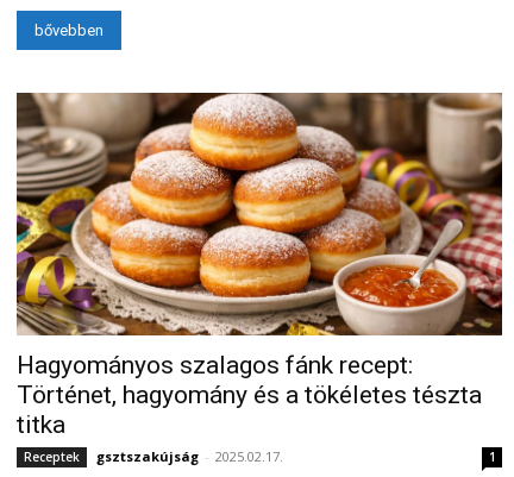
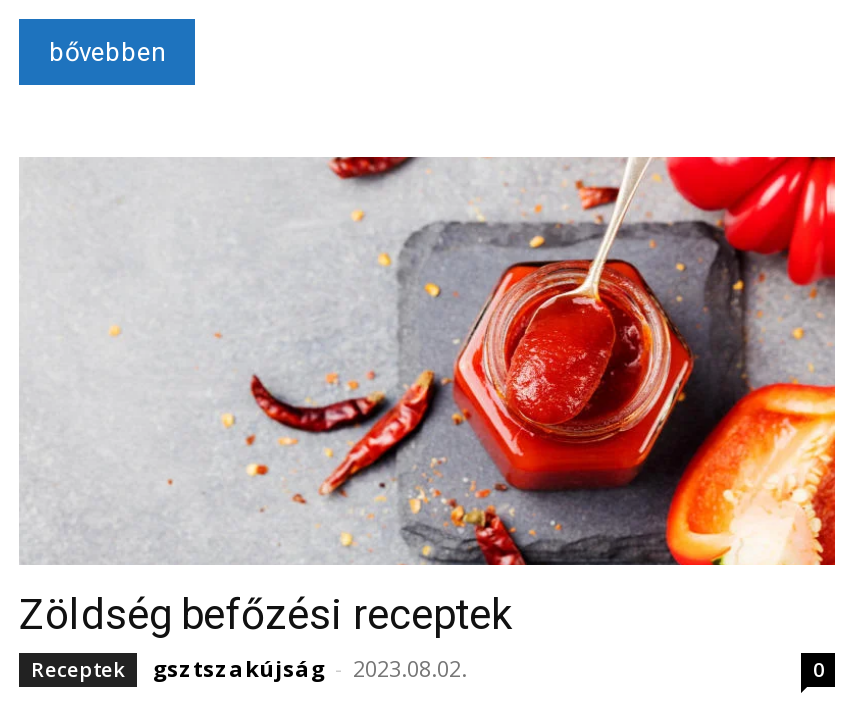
- [image]
- Hagyományos szalagos fánk recept:
- Történet, hagyomány és a tökéletes tészta
- titka
+ [image]
+ Zöldség befőzési receptek

- gsztszakújság - 2025.02.17.
- 1
+ gsztszakújság - 2023.08.02.
+ 0
